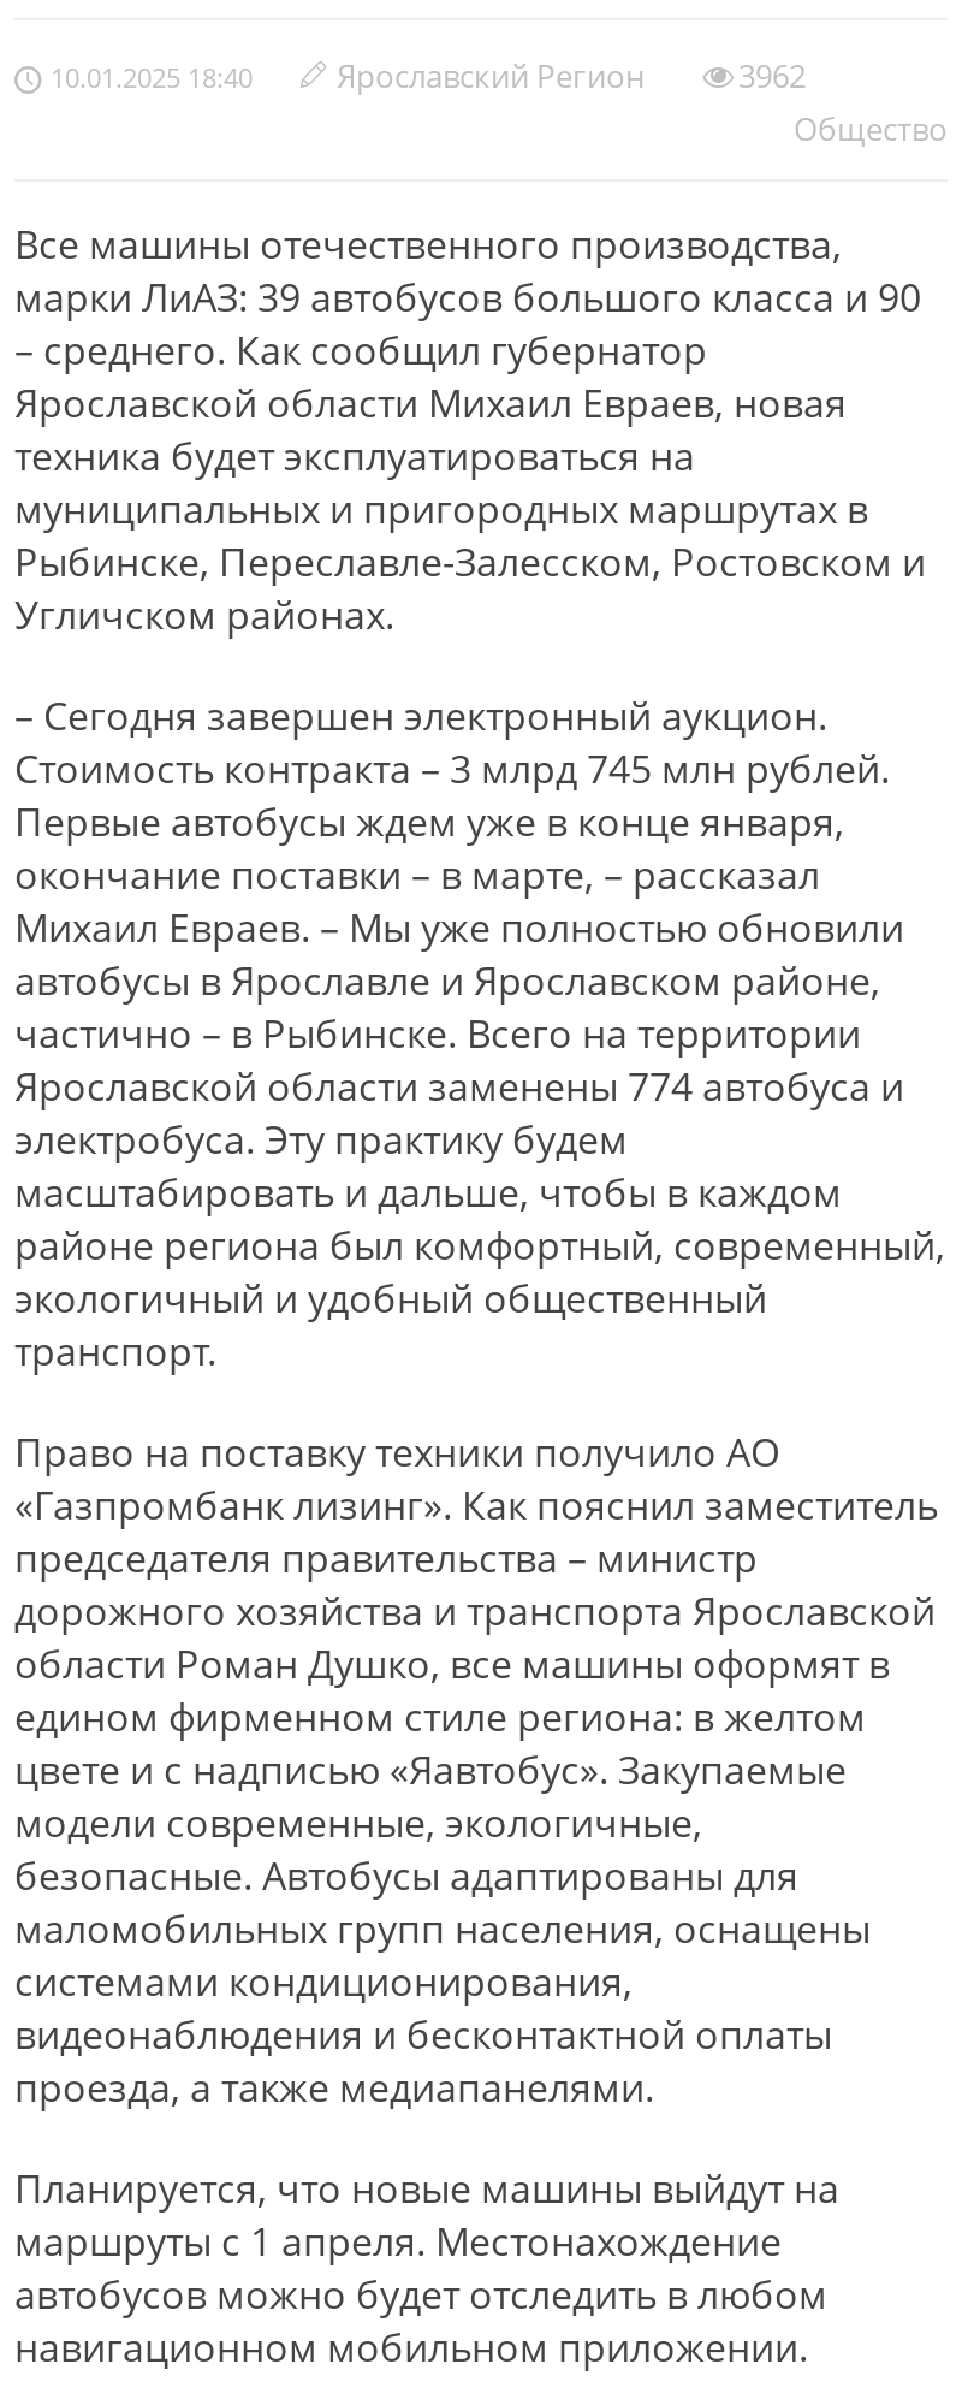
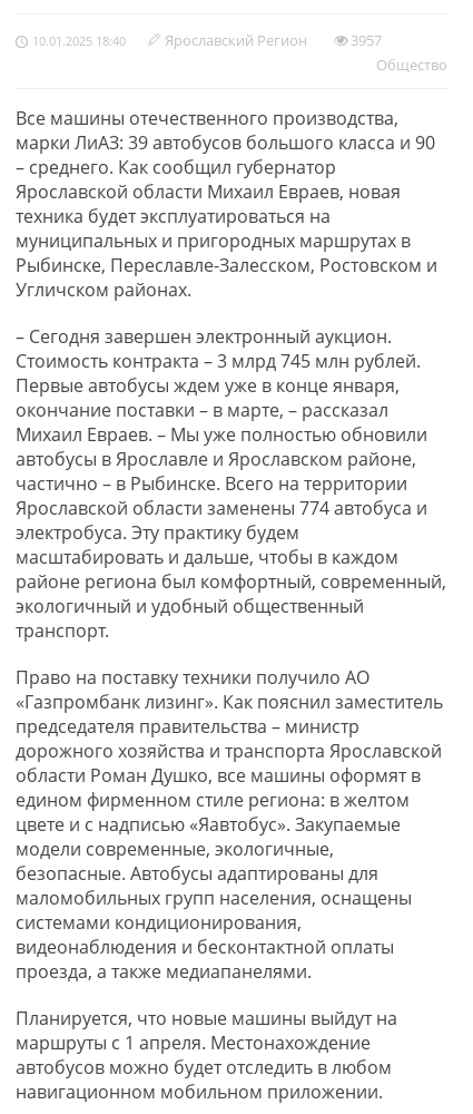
- 3962
+ 3957
